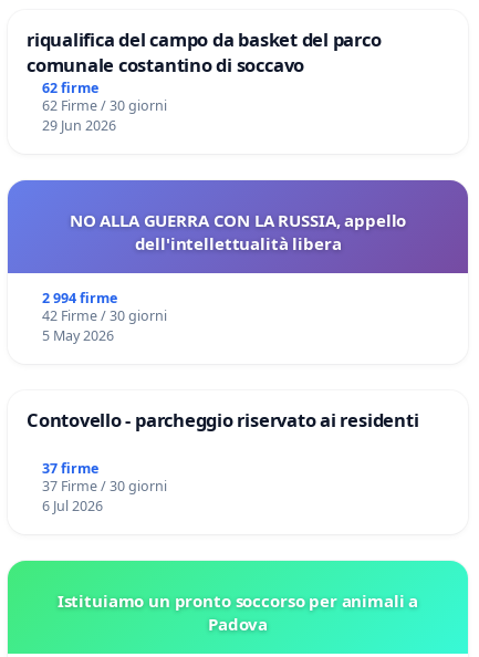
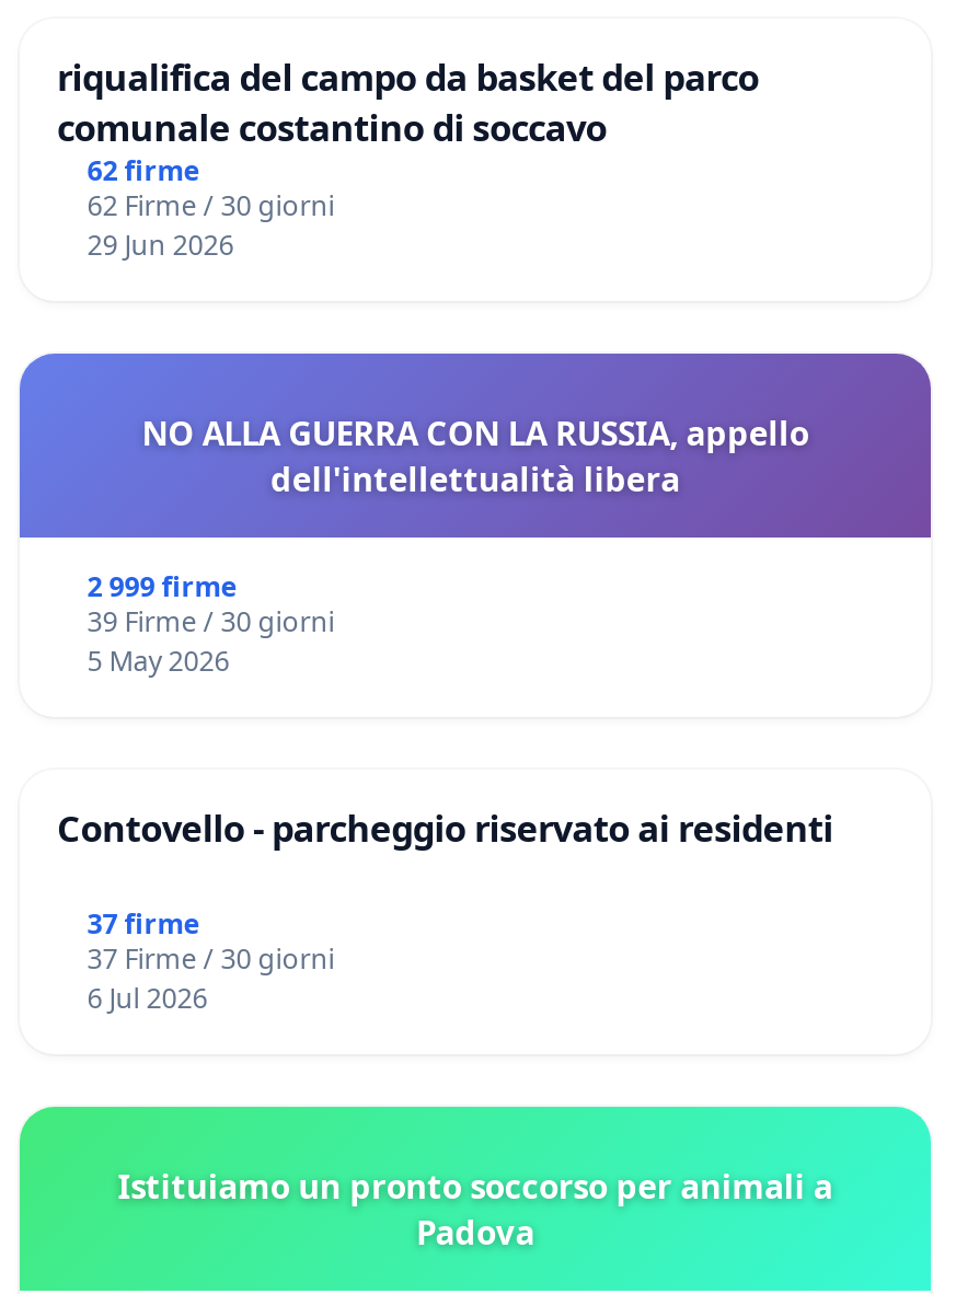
- 2 994 firme
+ 2 999 firme

- 42 Firme / 30 giorni
+ 39 Firme / 30 giorni
